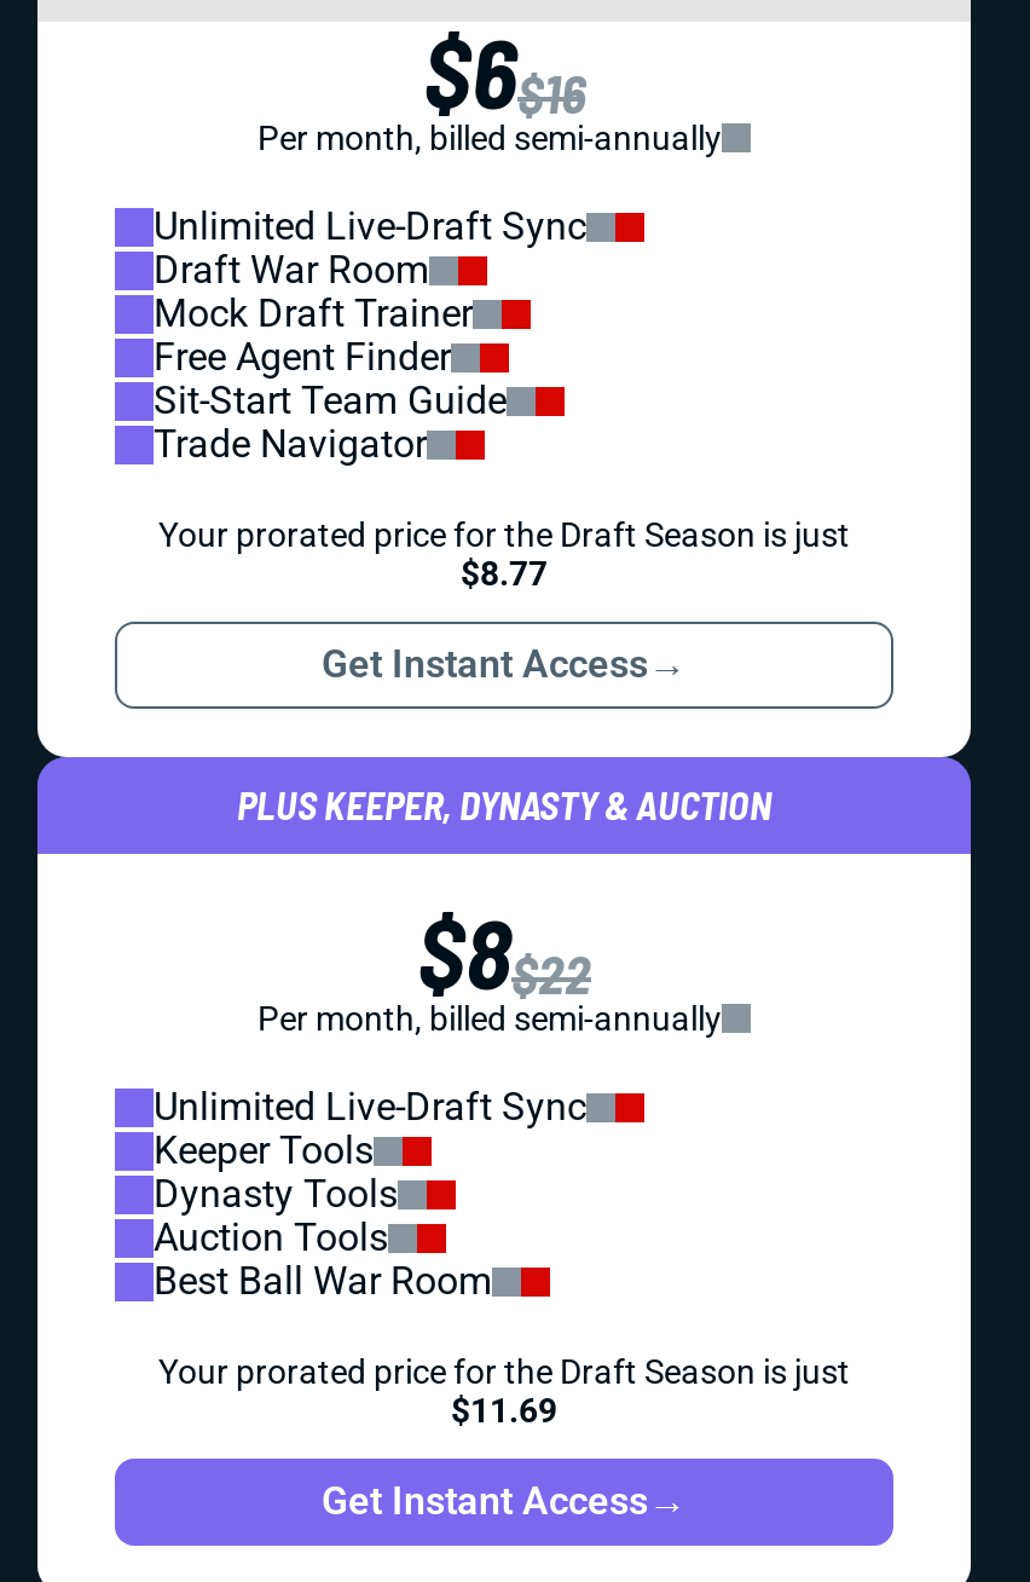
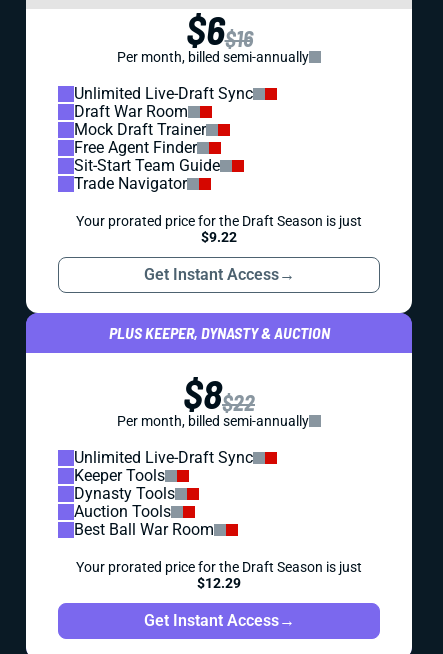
- $8.77
+ $9.22

- $11.69
+ $12.29
